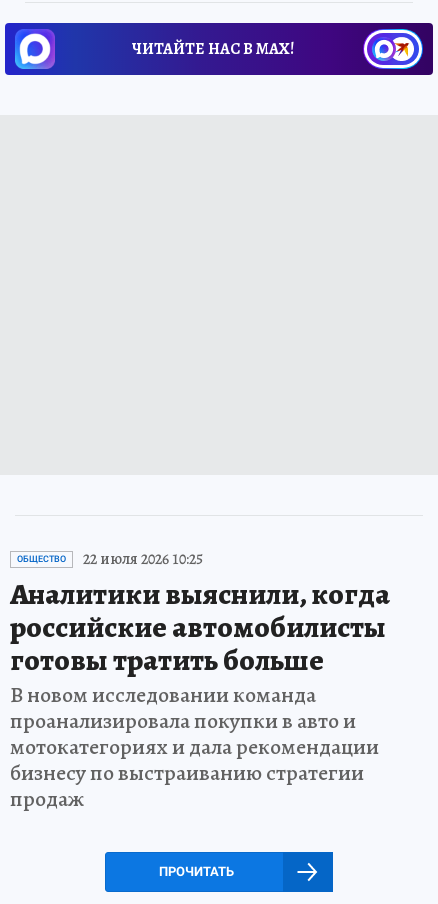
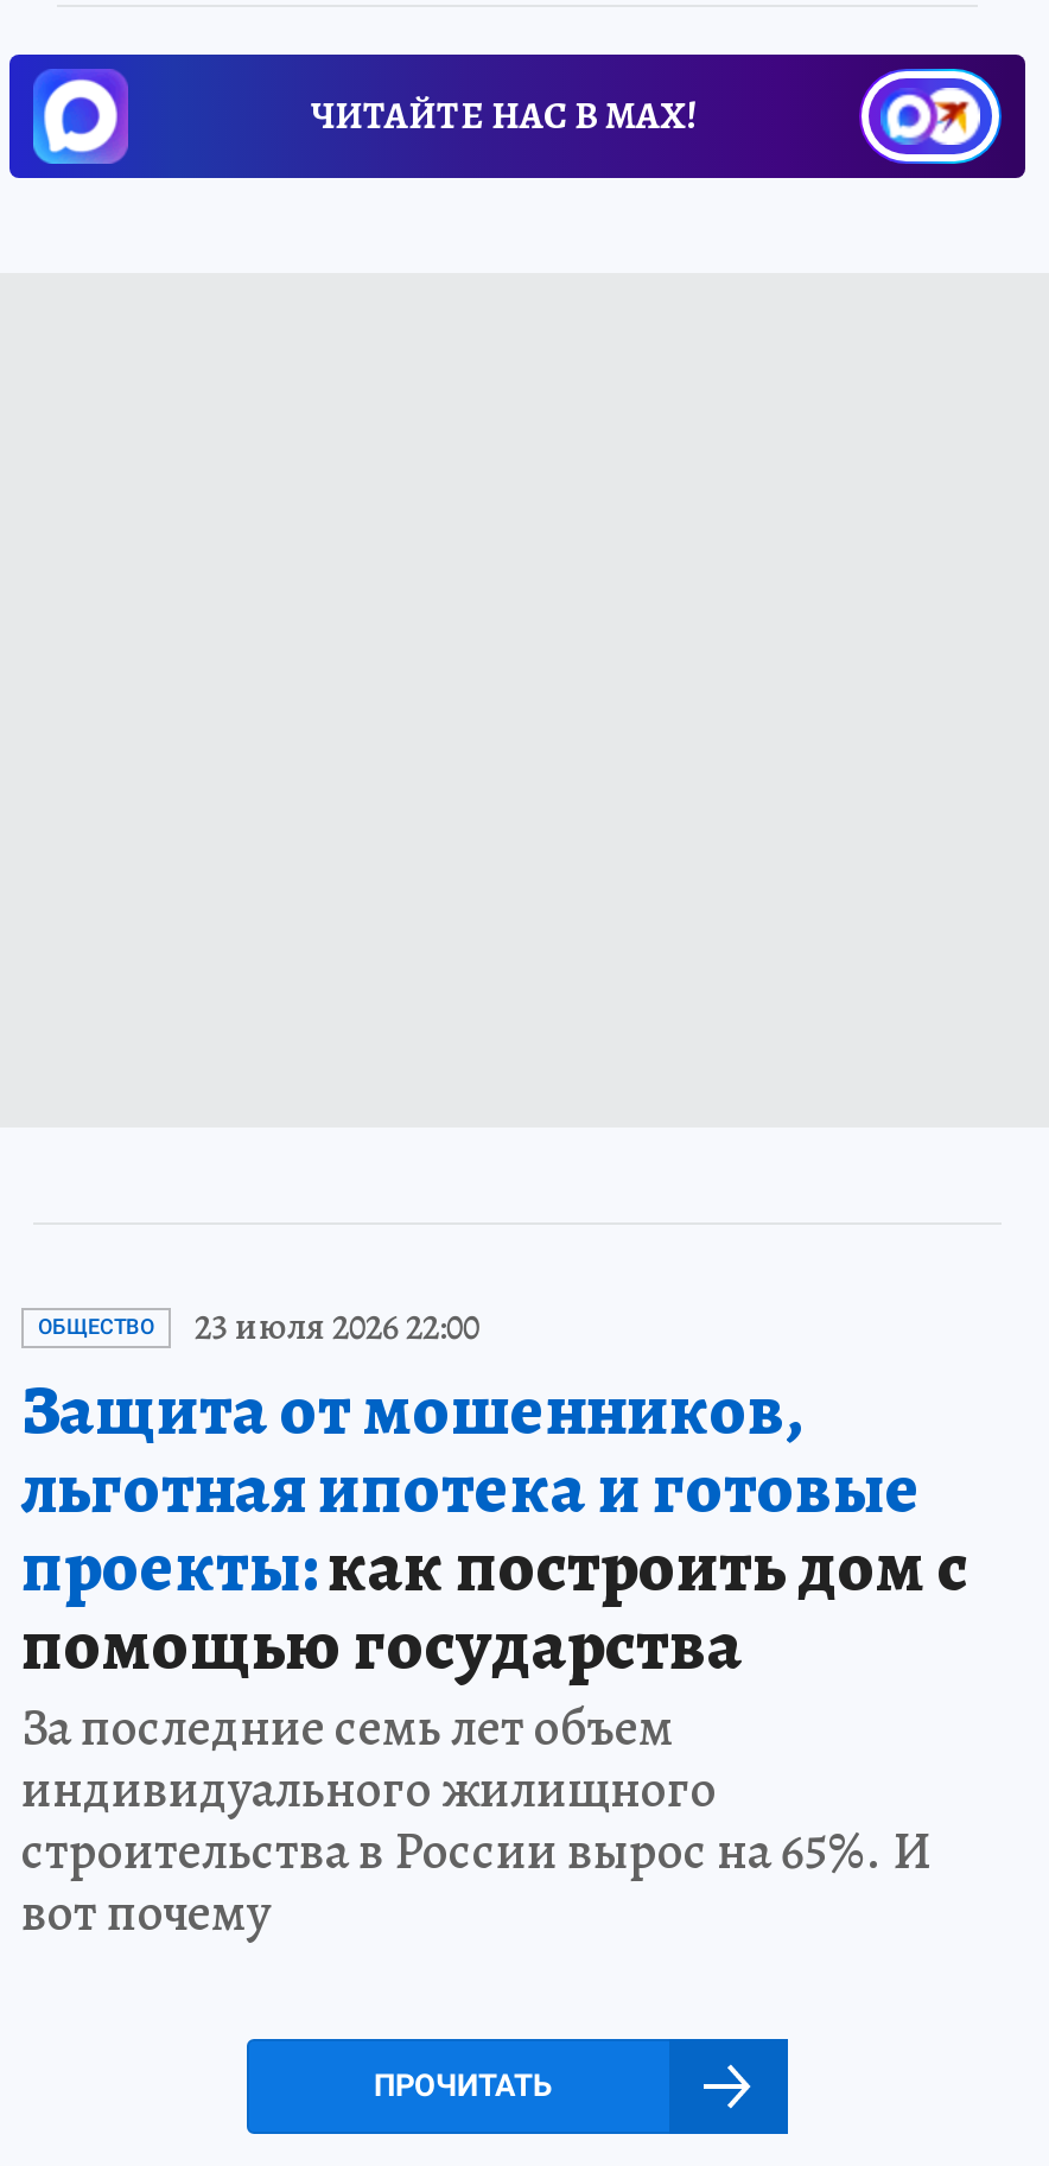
- 22 июля 2026 10:25
- Аналитики выяснили, когда
- российские автомобилисты
- готовы тратить больше
- В новом исследовании команда
- проанализировала покупки в авто и
- мотокатегориях и дала рекомендации
- бизнесу по выстраиванию стратегии
- продаж
+ 23 июля 2026 22:00
+ Защита от мошенников,
+ льготная ипотека и готовые
+ проекты:как построить дом с
+ помощью государства
+ За последние семь лет объем
+ индивидуального жилищного
+ строительства в России вырос на 65%. И
+ вот почему
